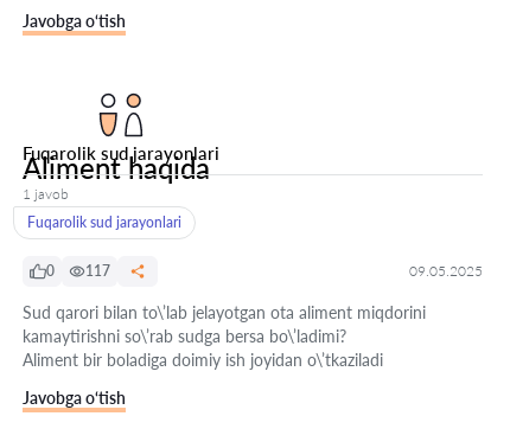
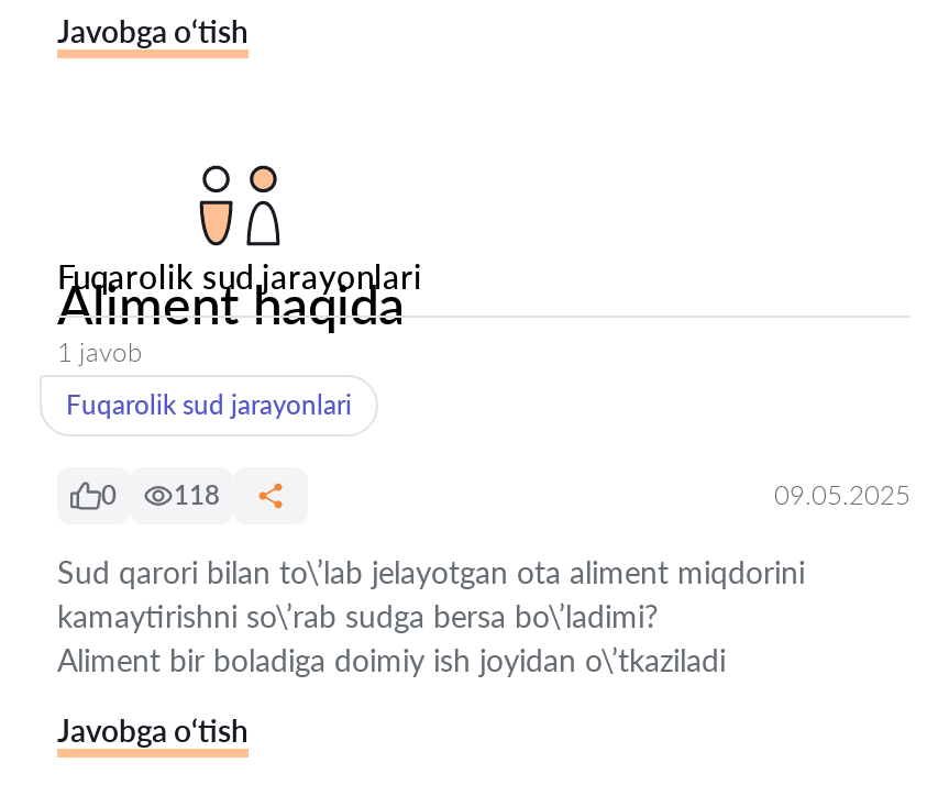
- 0 117
+ 0 118
